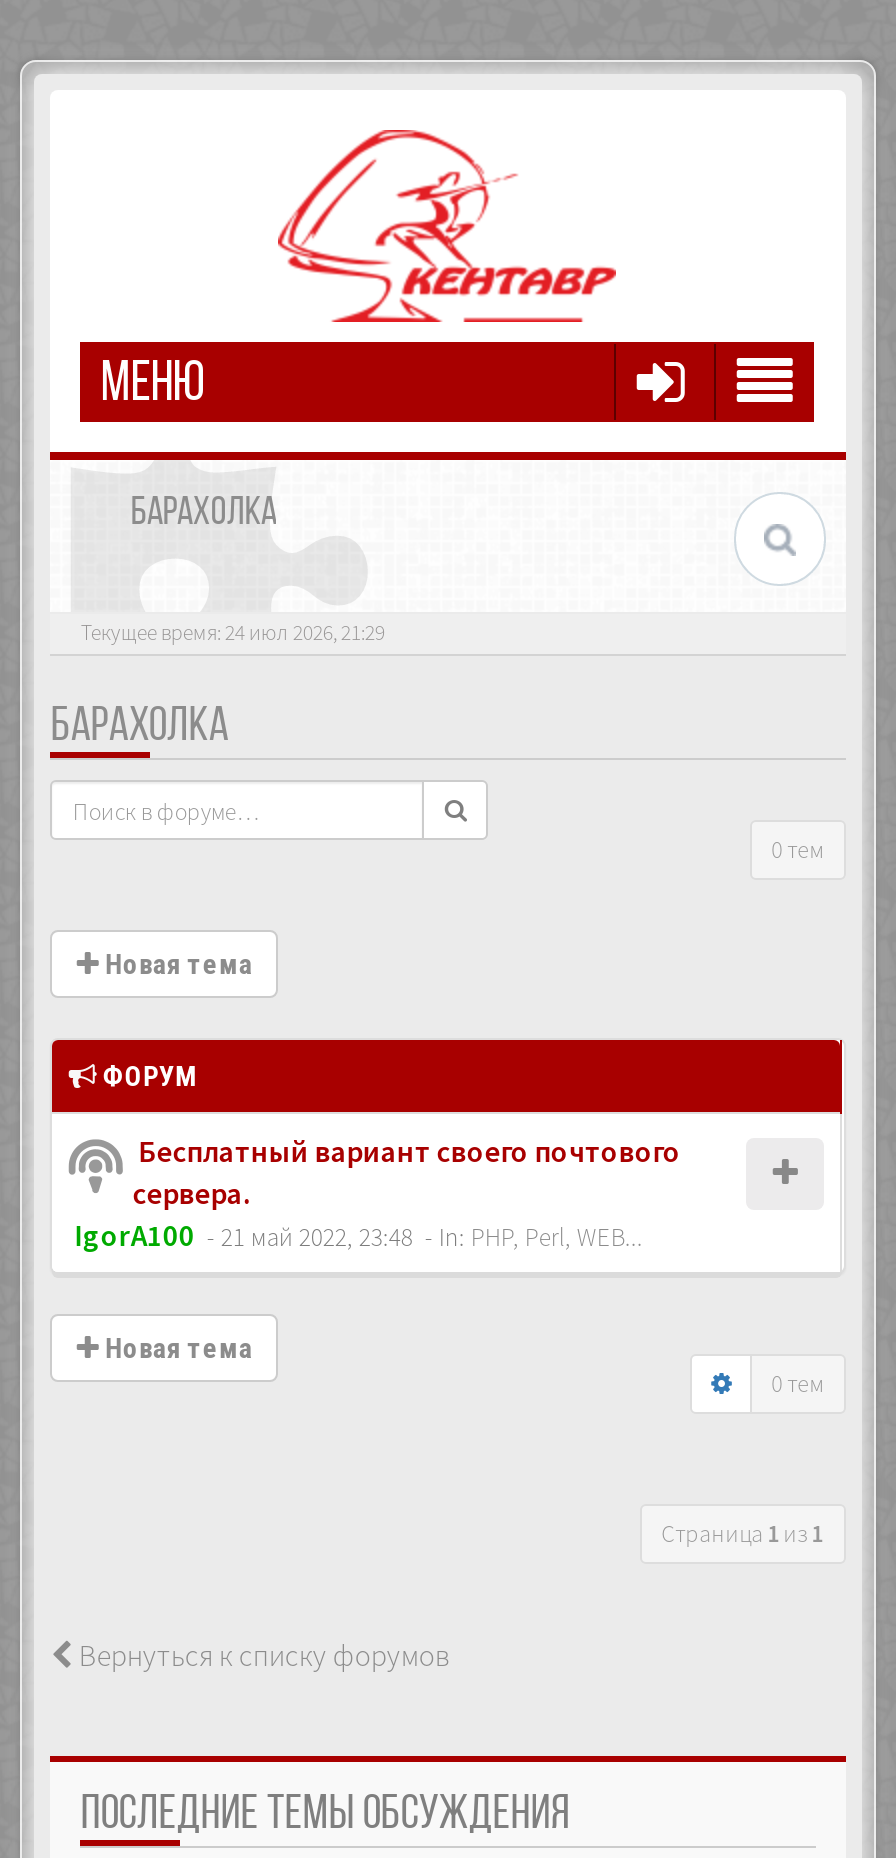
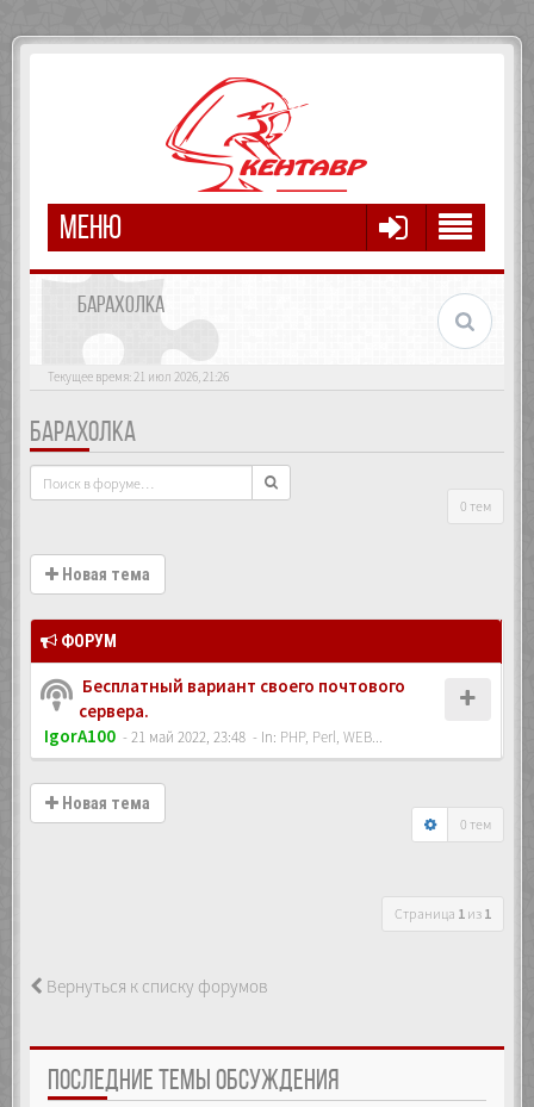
- Текущее время: 24 июл 2026, 21:29
+ Текущее время: 21 июл 2026, 21:26
